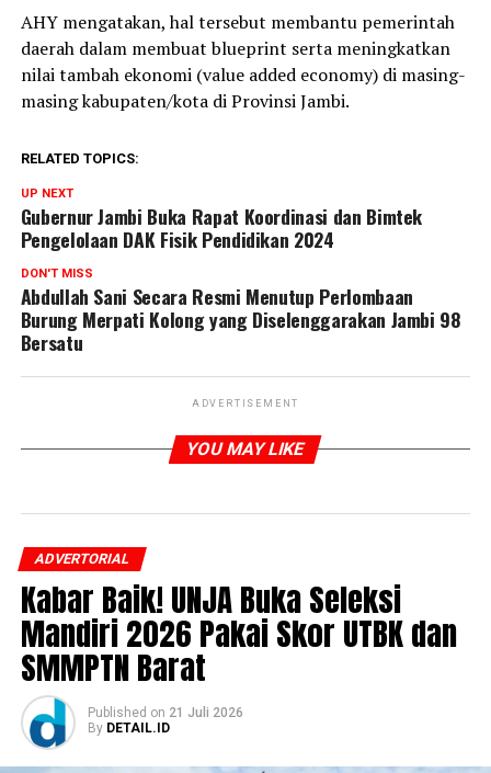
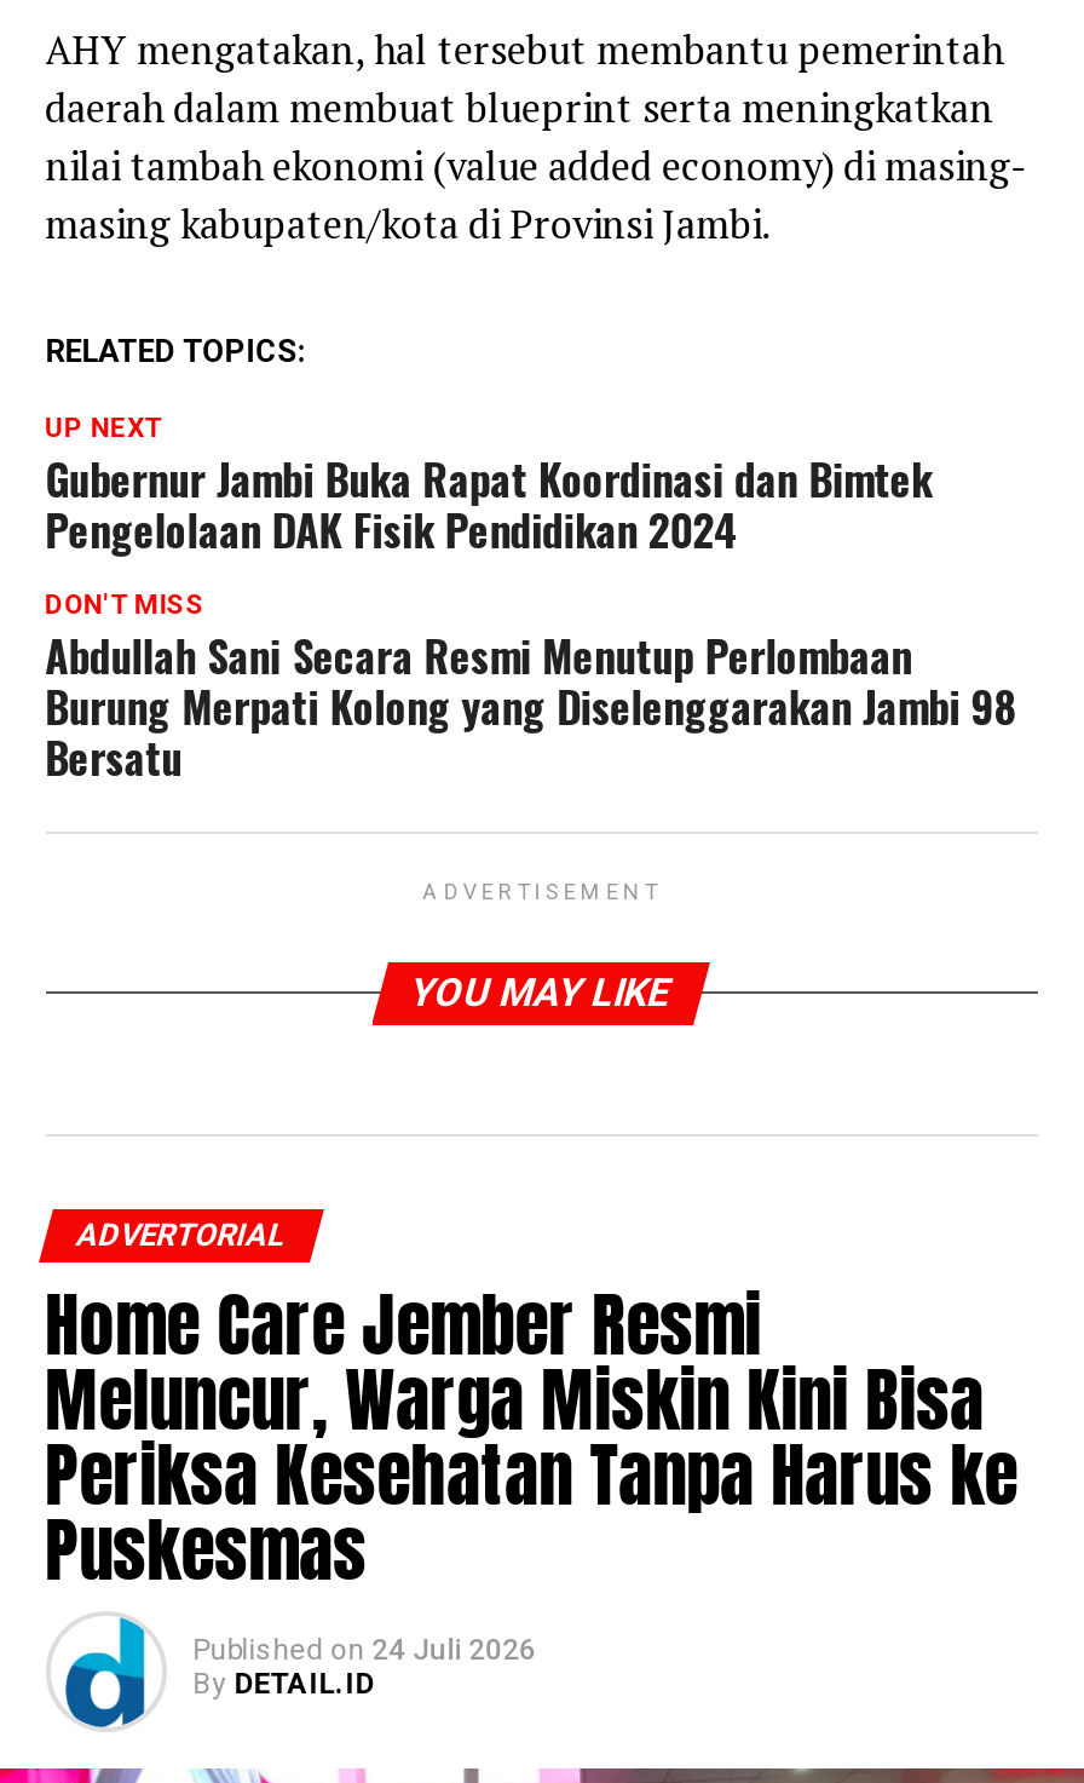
- Kabar Baik! UNJA Buka Seleksi
- Mandiri 2026 Pakai Skor UTBK dan
- SMMPTN Barat
- Published on 21 Juli 2026
+ Home Care Jember Resmi
+ Meluncur, Warga Miskin Kini Bisa
+ Periksa Kesehatan Tanpa Harus ke
+ Puskesmas
+ Published on 24 Juli 2026
